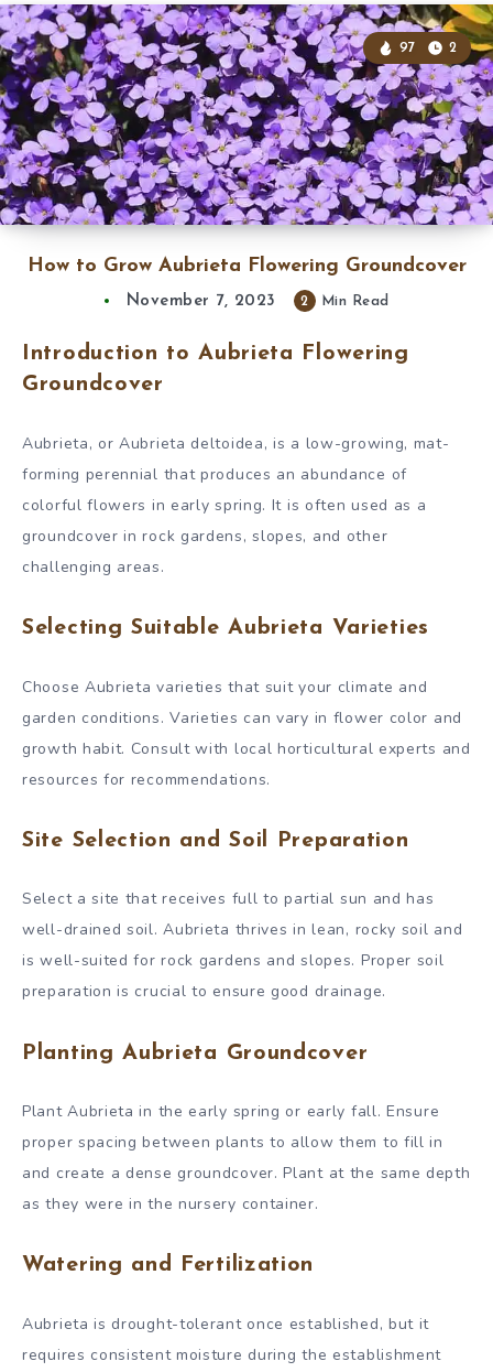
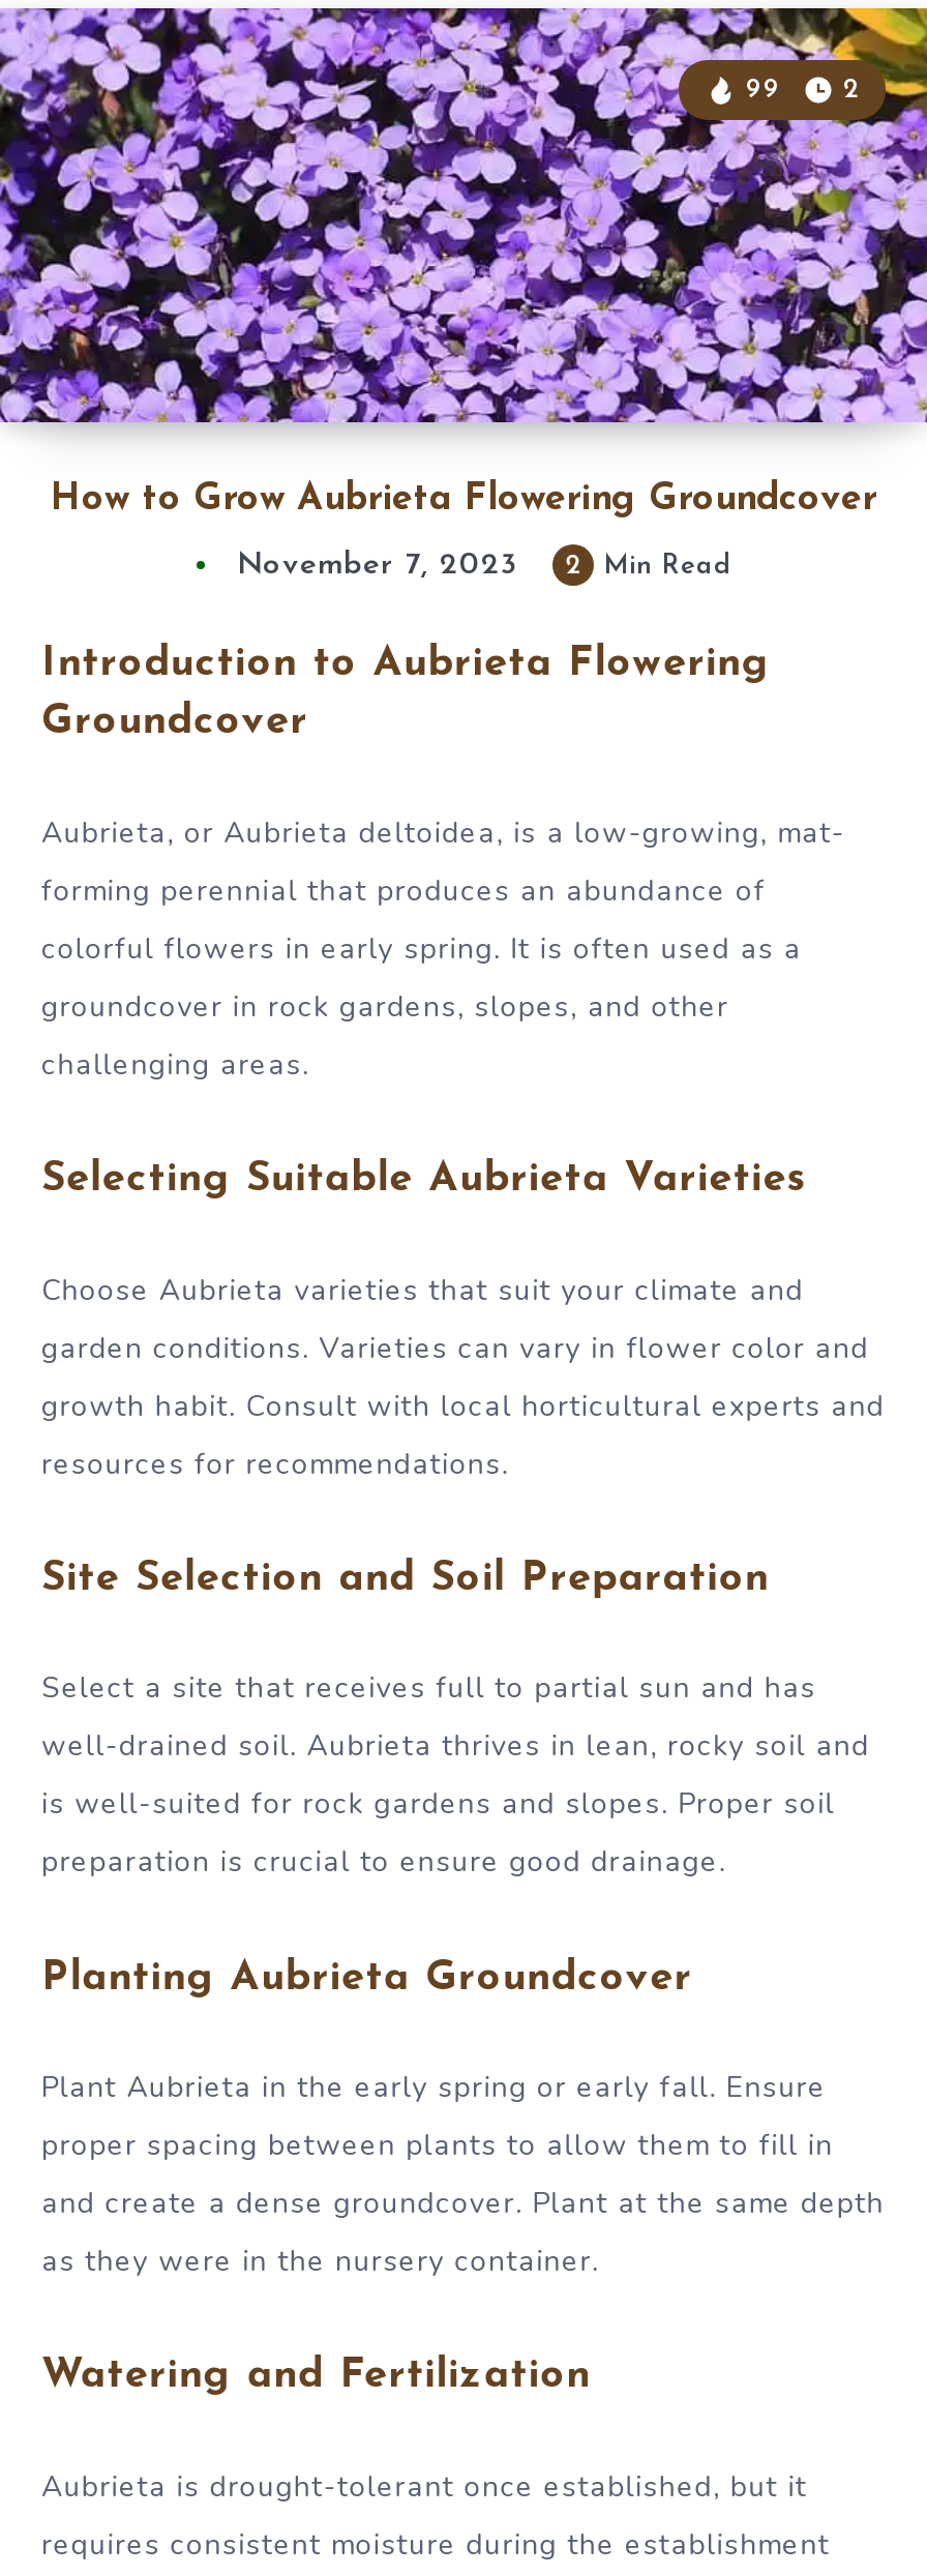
- 97 2
+ 99 2
